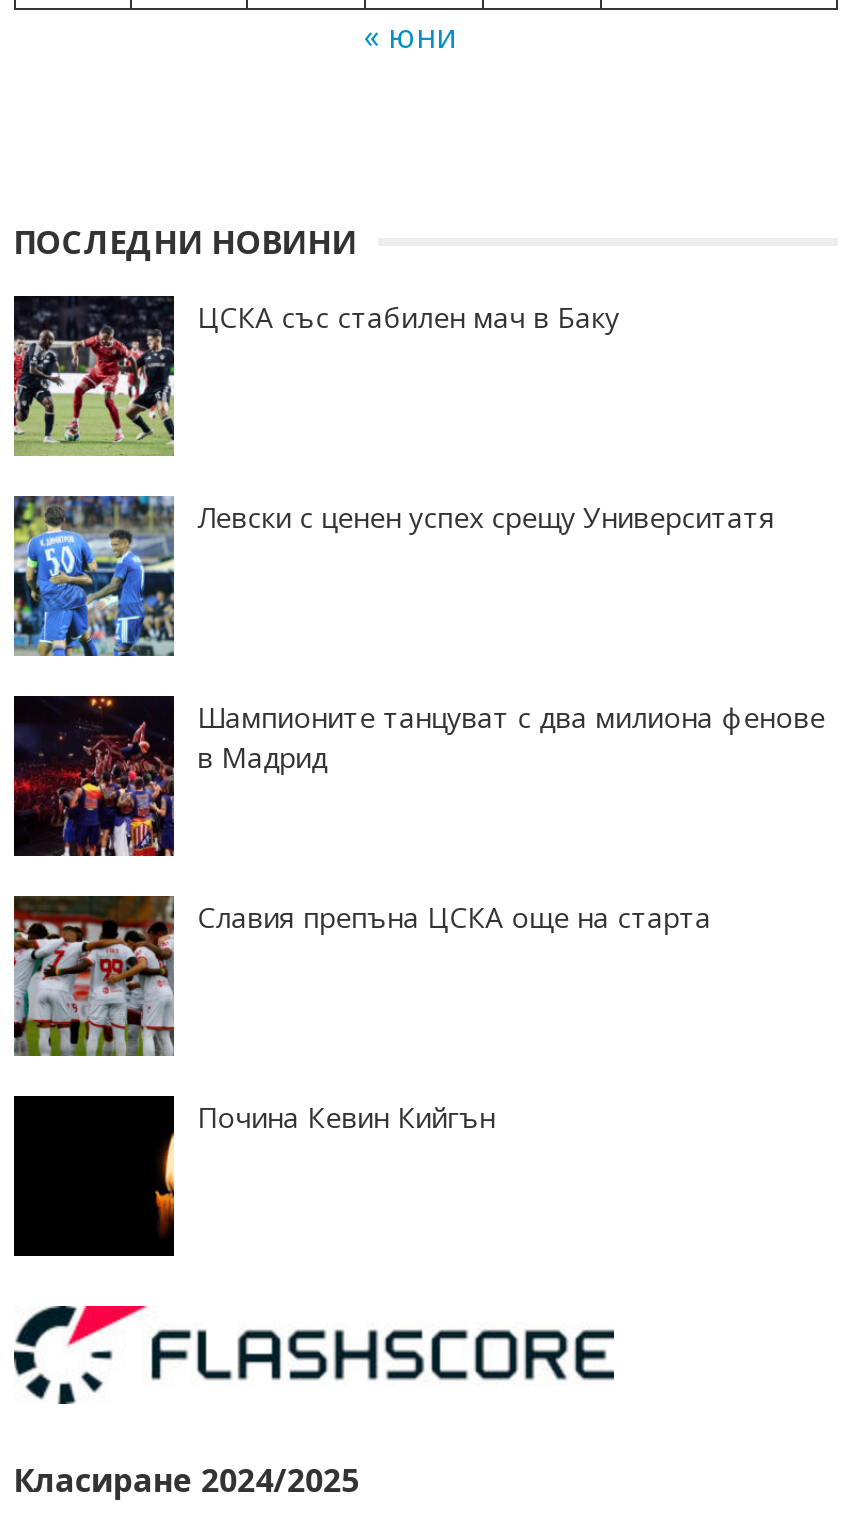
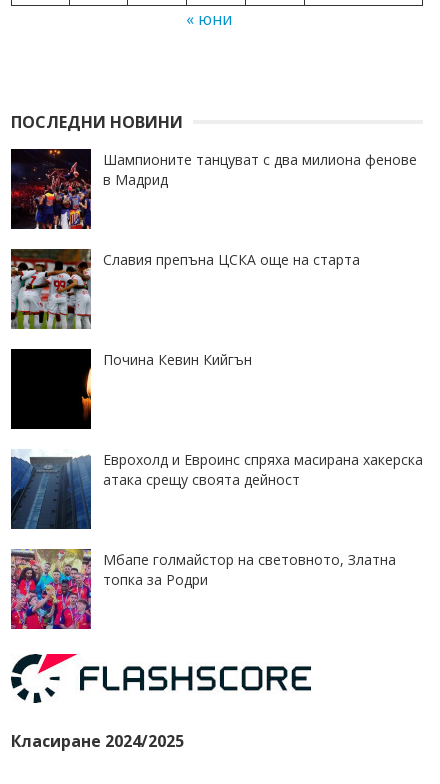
- [image]
- ЦСКА със стабилен мач в Баку

- [image]
- Левски с ценен успех срещу Университатя

moved up: [image] | Шампионите танцуват с два милиона фенове | в Мадрид | Славия препъна ЦСКА още на старта | Почина Кевин Кийгън

+ [image]
+ Еврохолд и Евроинс спряха масирана хакерска
+ атака срещу своята дейност

+ [image]
+ Мбапе голмайстор на световното, Златна
+ топка за Родри
